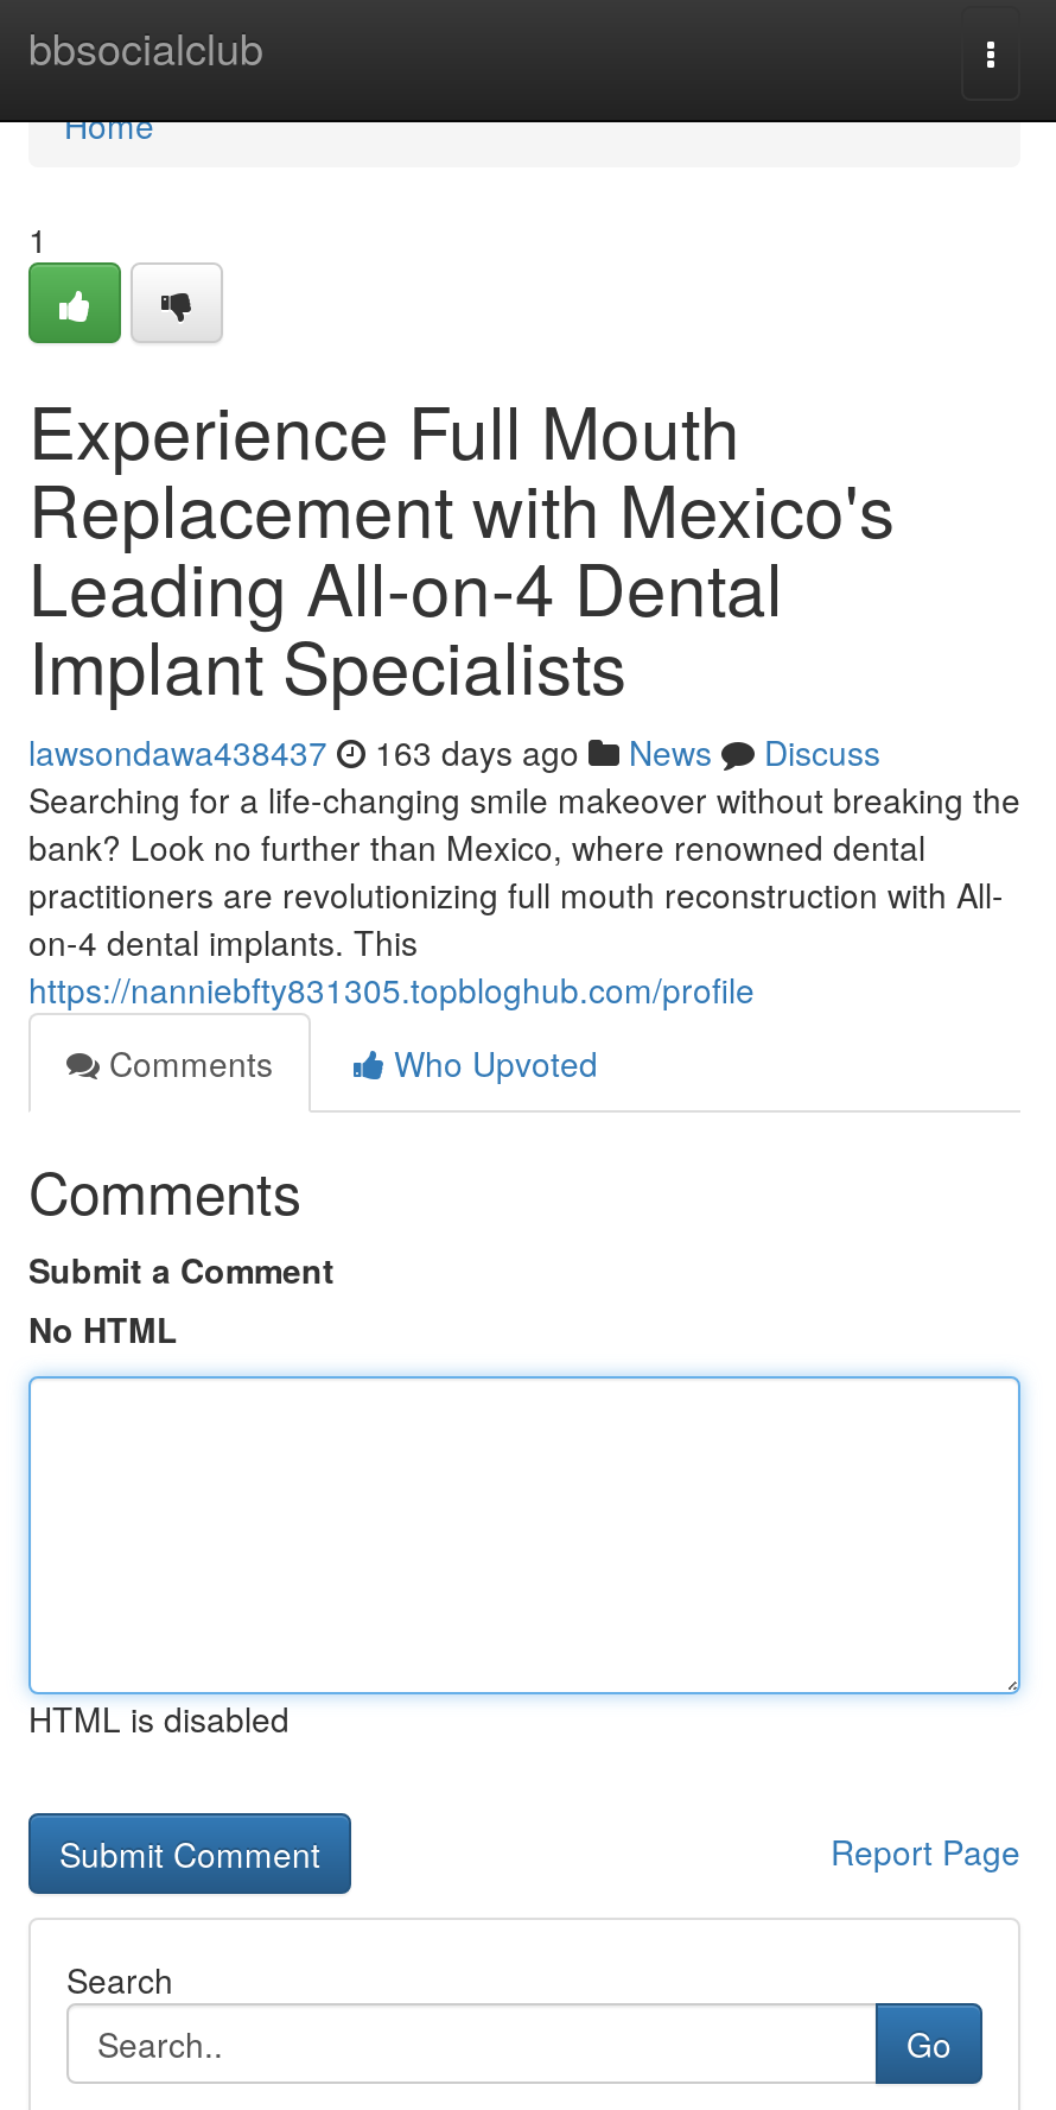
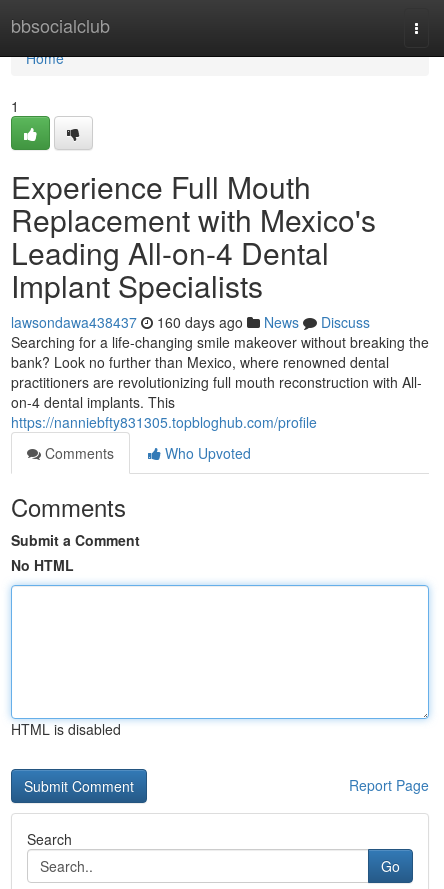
- lawsondawa438437 163 days ago News Discuss
+ lawsondawa438437 160 days ago News Discuss
